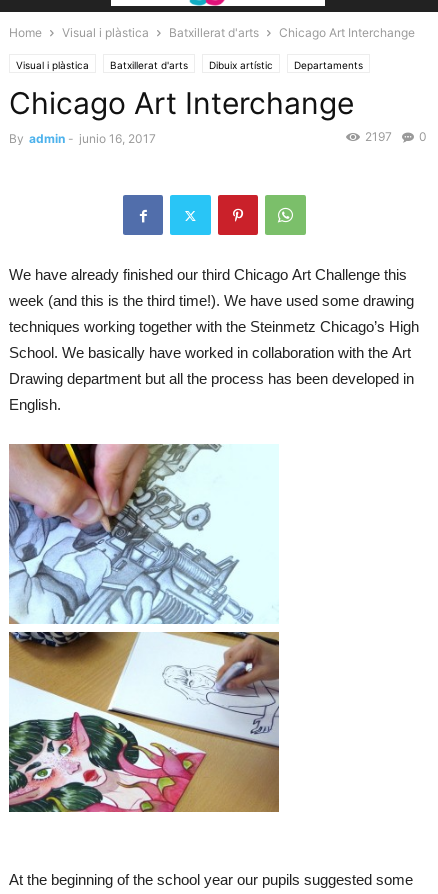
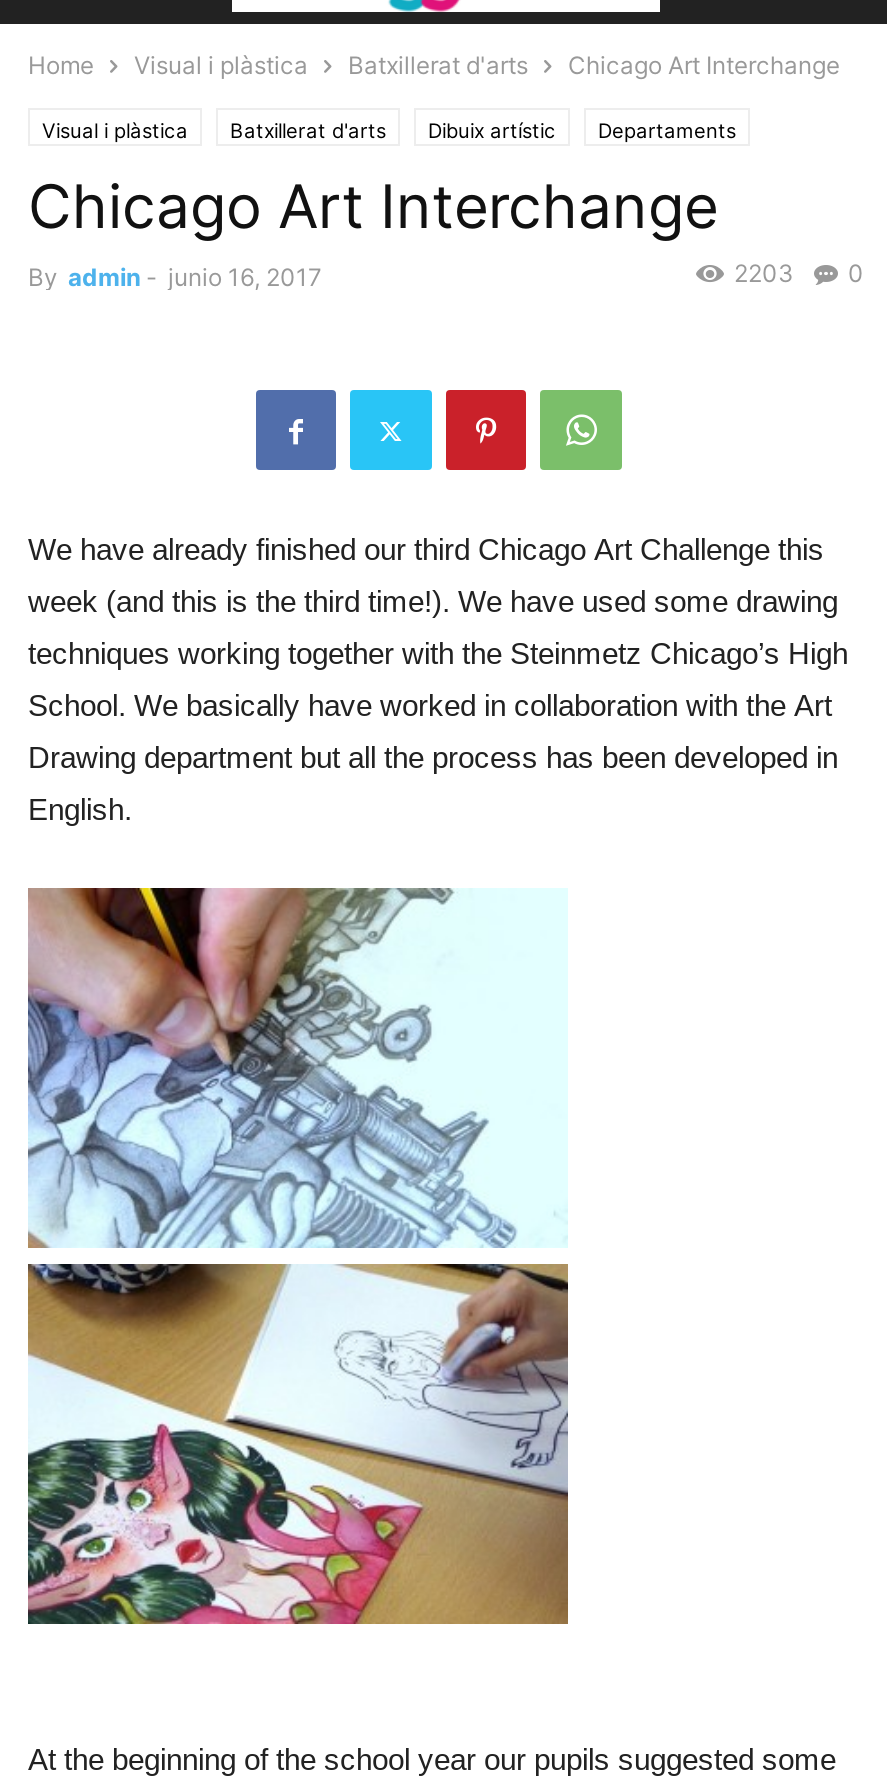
- 2197 0
+ 2203 0
